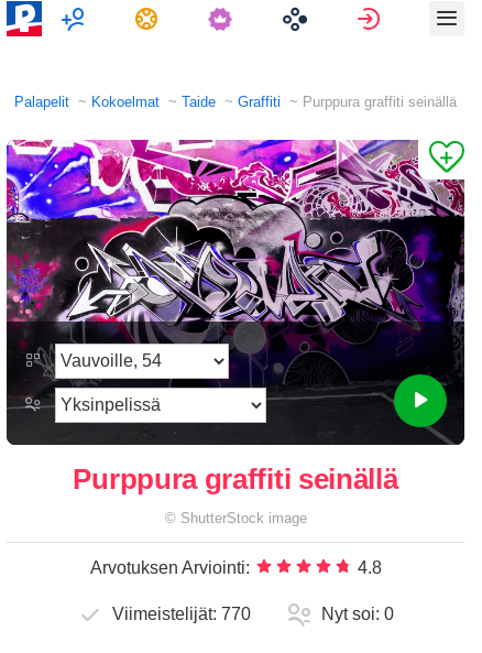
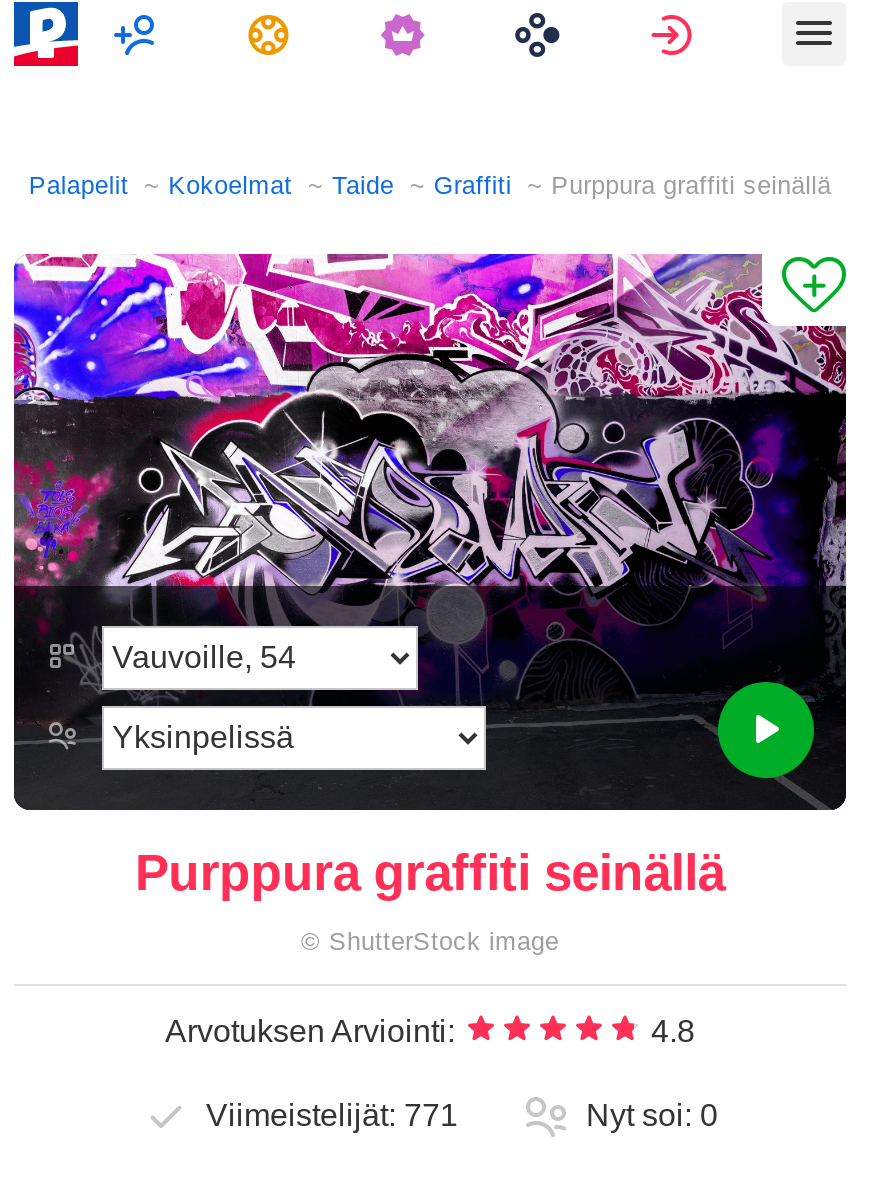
- Viimeistelijät: 770
+ Viimeistelijät: 771
